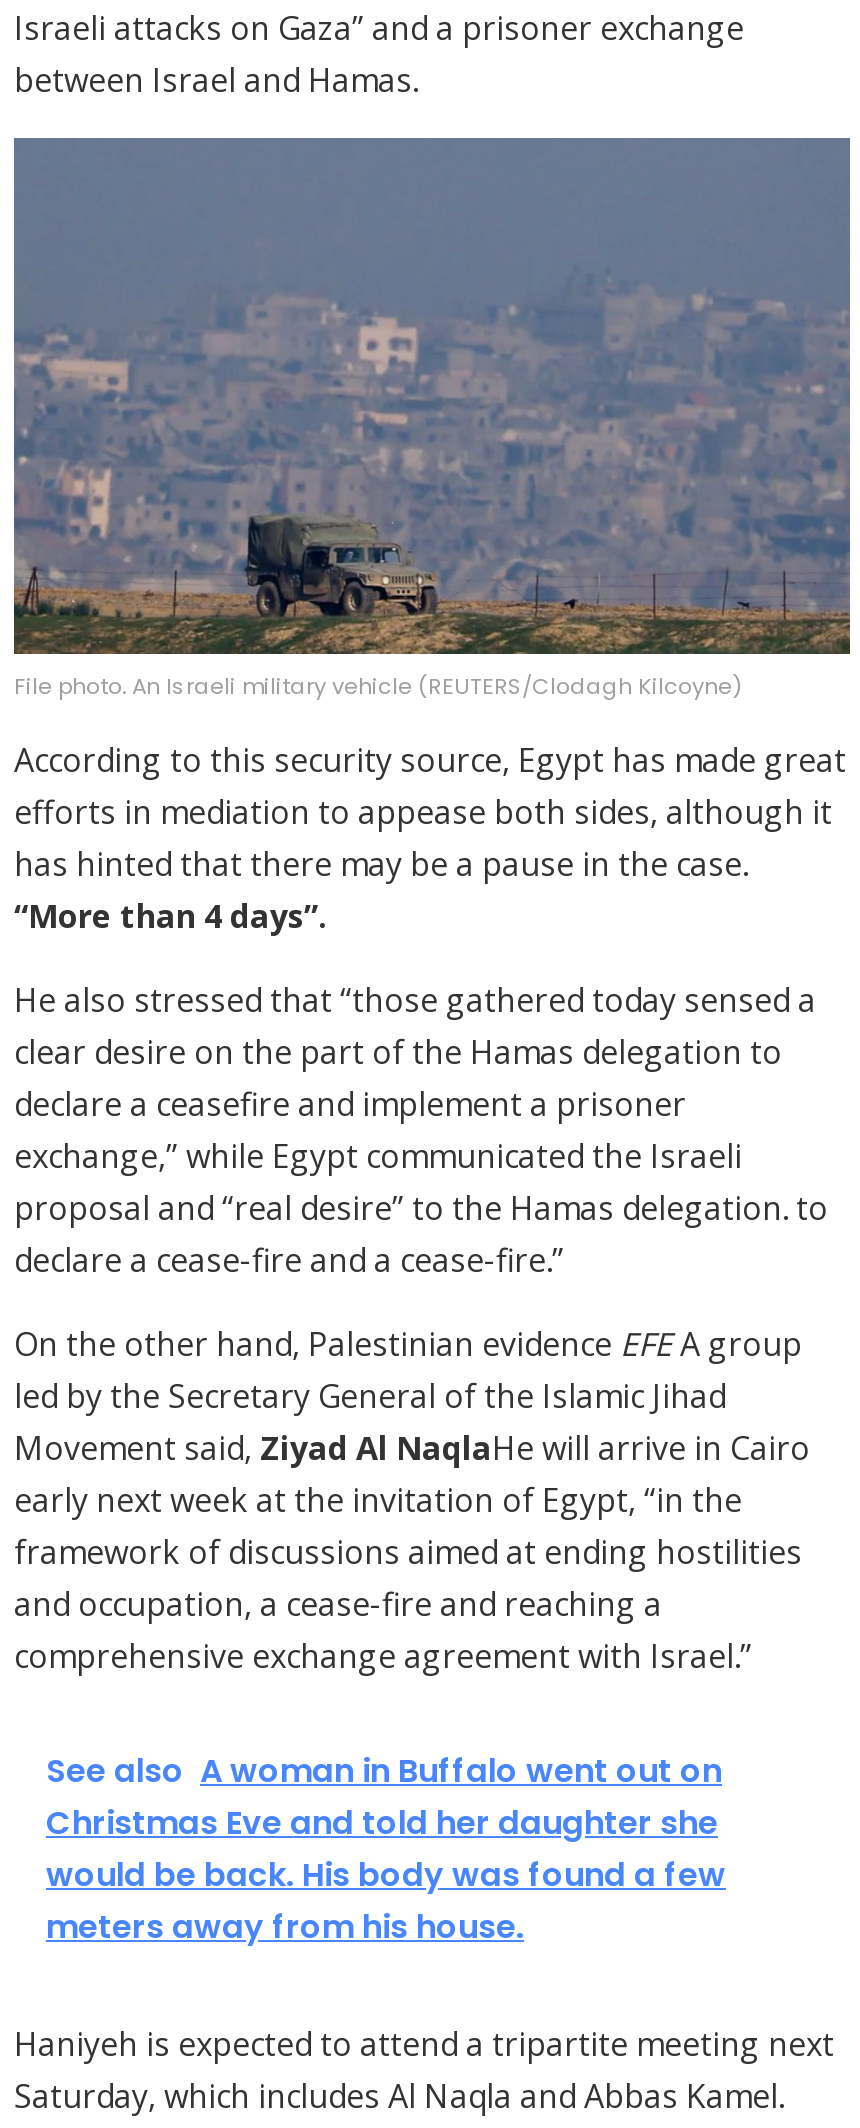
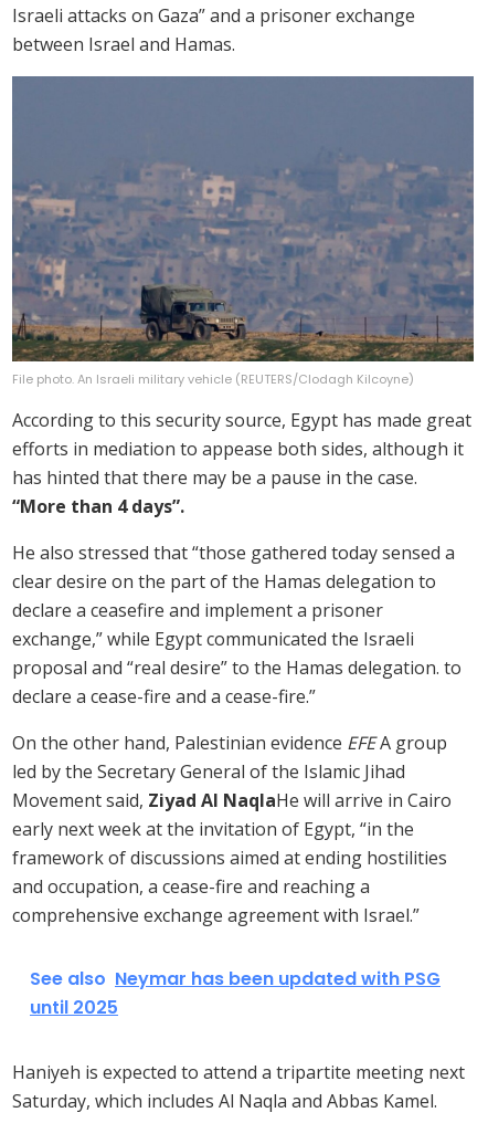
- See also A woman in Buffalo went out on
- Christmas Eve and told her daughter she
- would be back. His body was found a few
- meters away from his house.
+ See also Neymar has been updated with PSG
+ until 2025
